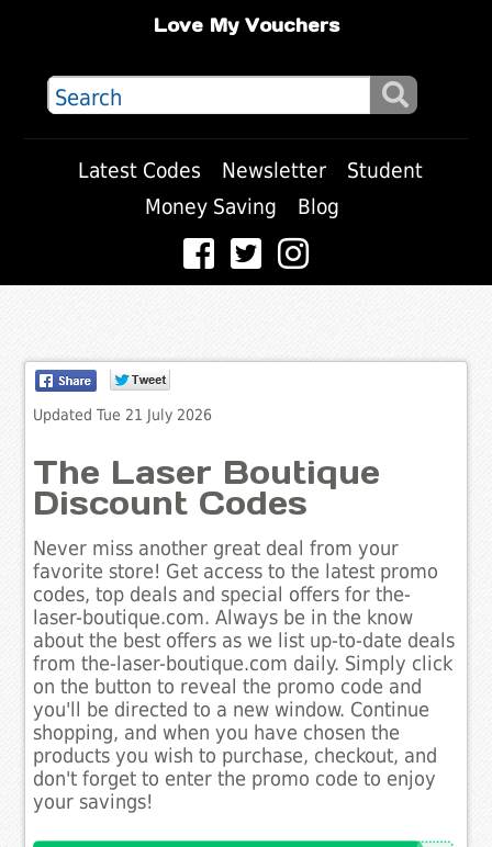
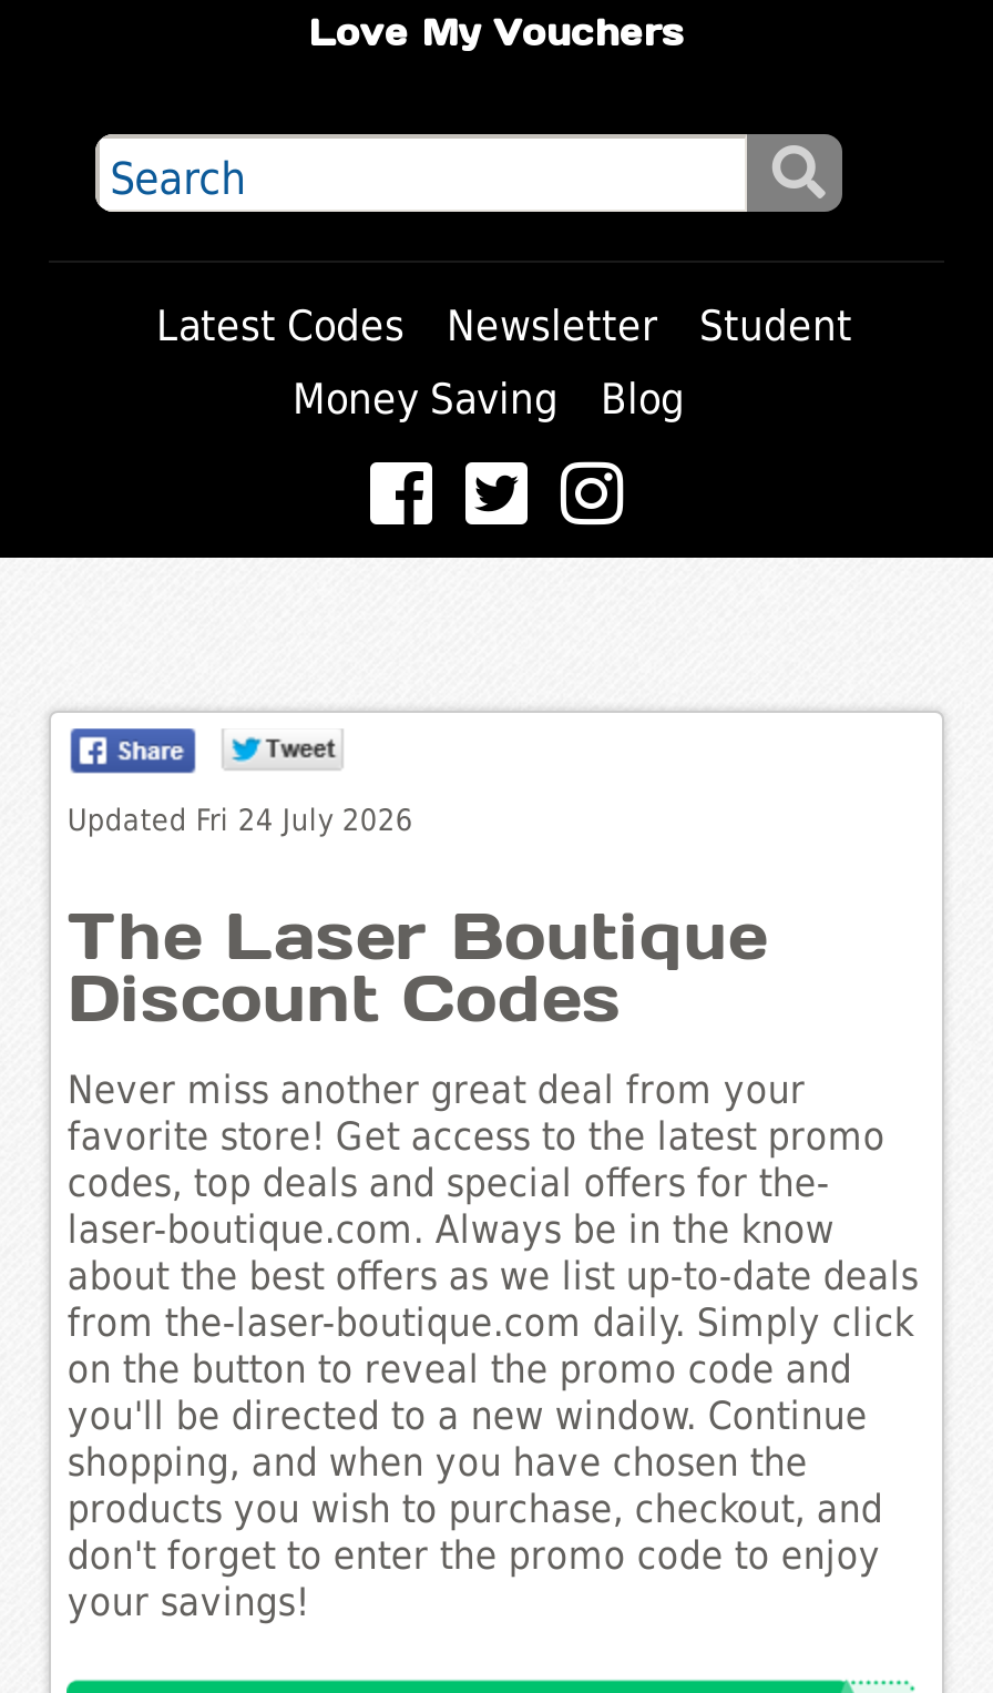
- Updated Tue 21 July 2026
+ Updated Fri 24 July 2026
